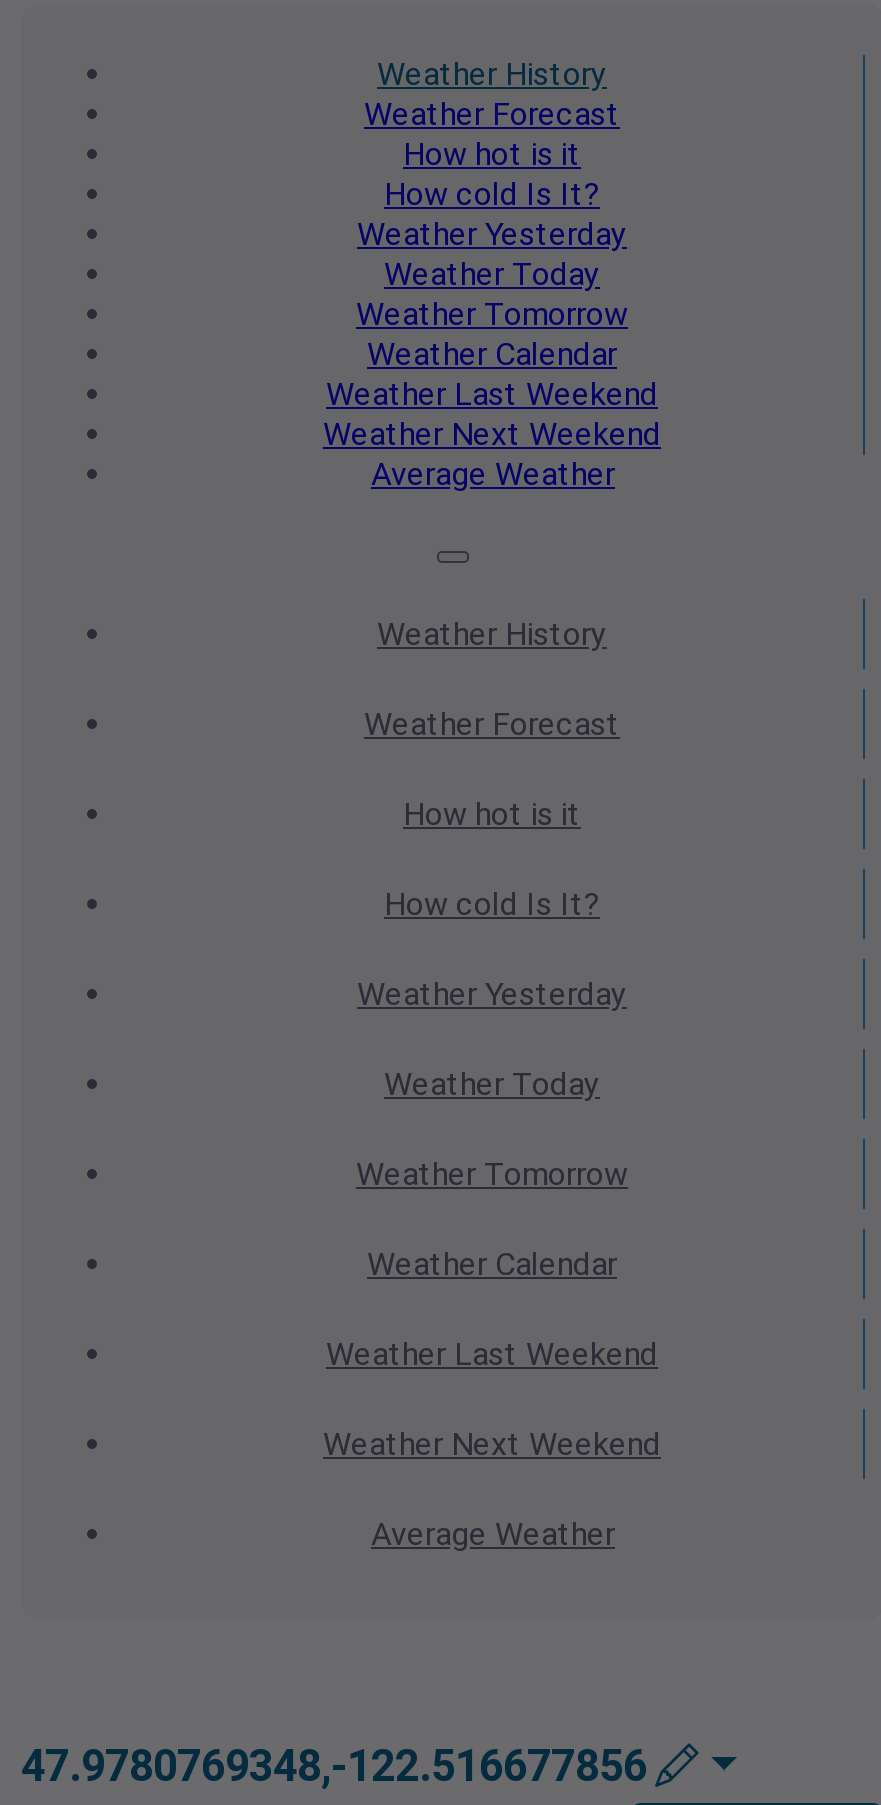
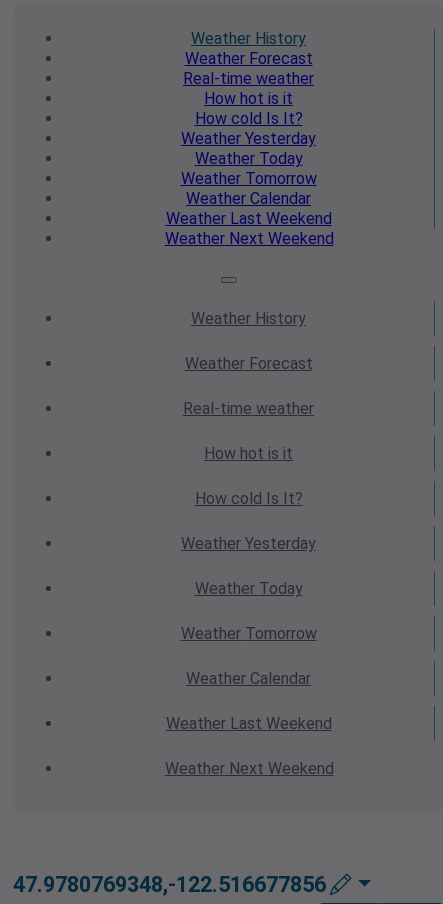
moved down: How hot is it | How cold Is It? | Weather Yesterday | Weather Today | Weather Tomorrow | Weather Calendar | Weather Last Weekend | Weather Next Weekend

+ Real-time weather

- Average Weather

+ Real-time weather

moved down: How hot is it | How cold Is It? | Weather Yesterday | Weather Today | Weather Tomorrow | Weather Calendar | Weather Last Weekend | Weather Next Weekend

- Average Weather
